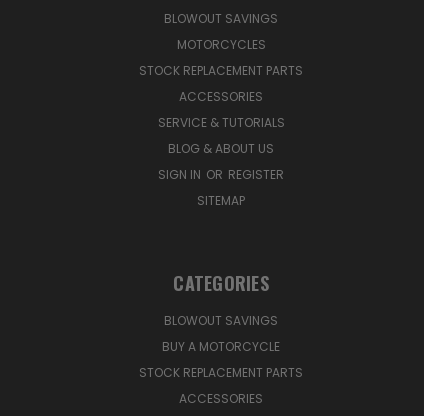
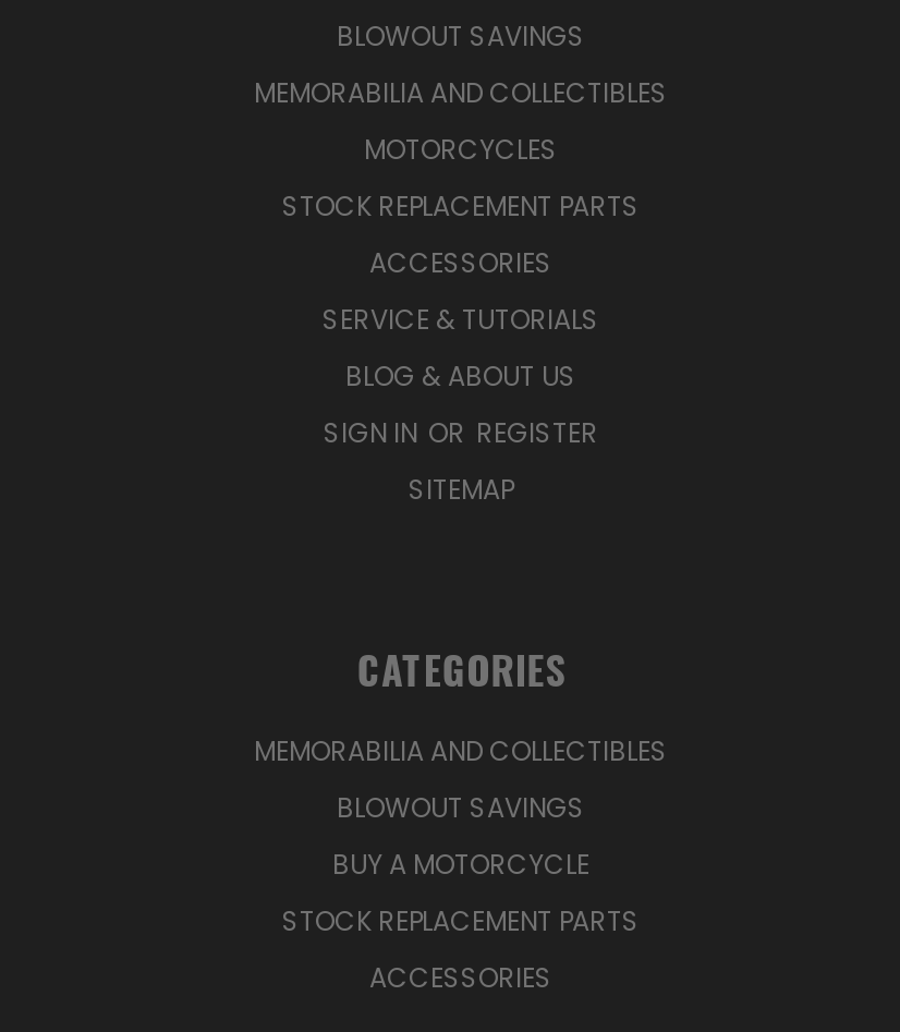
+ MEMORABILIA AND COLLECTIBLES

+ MEMORABILIA AND COLLECTIBLES
